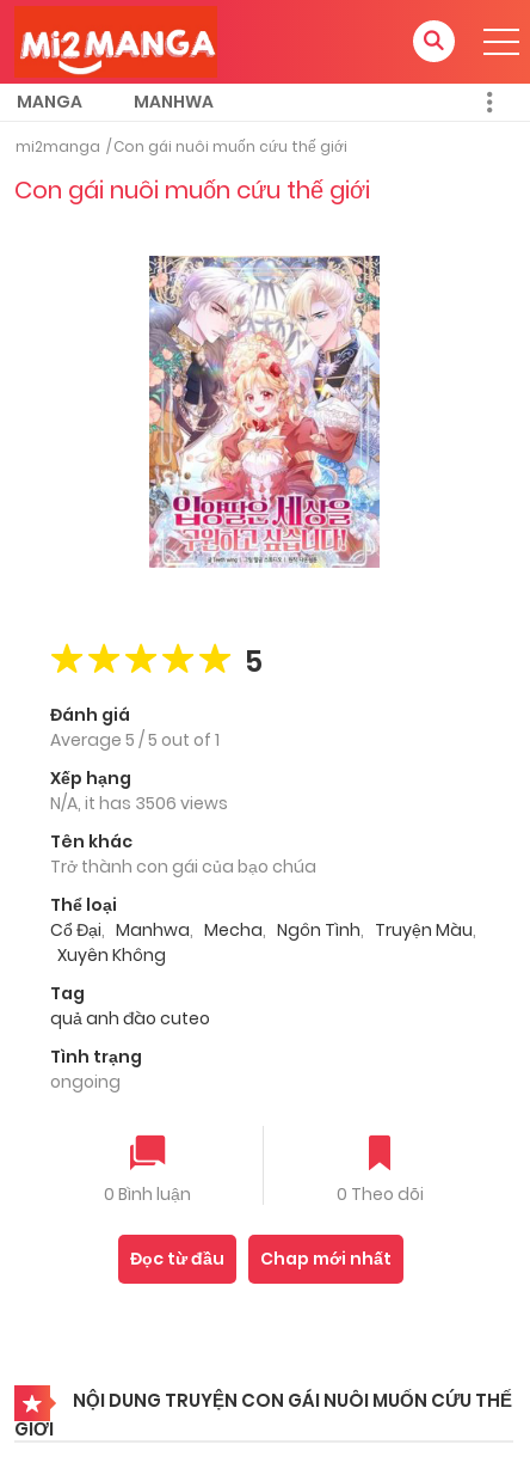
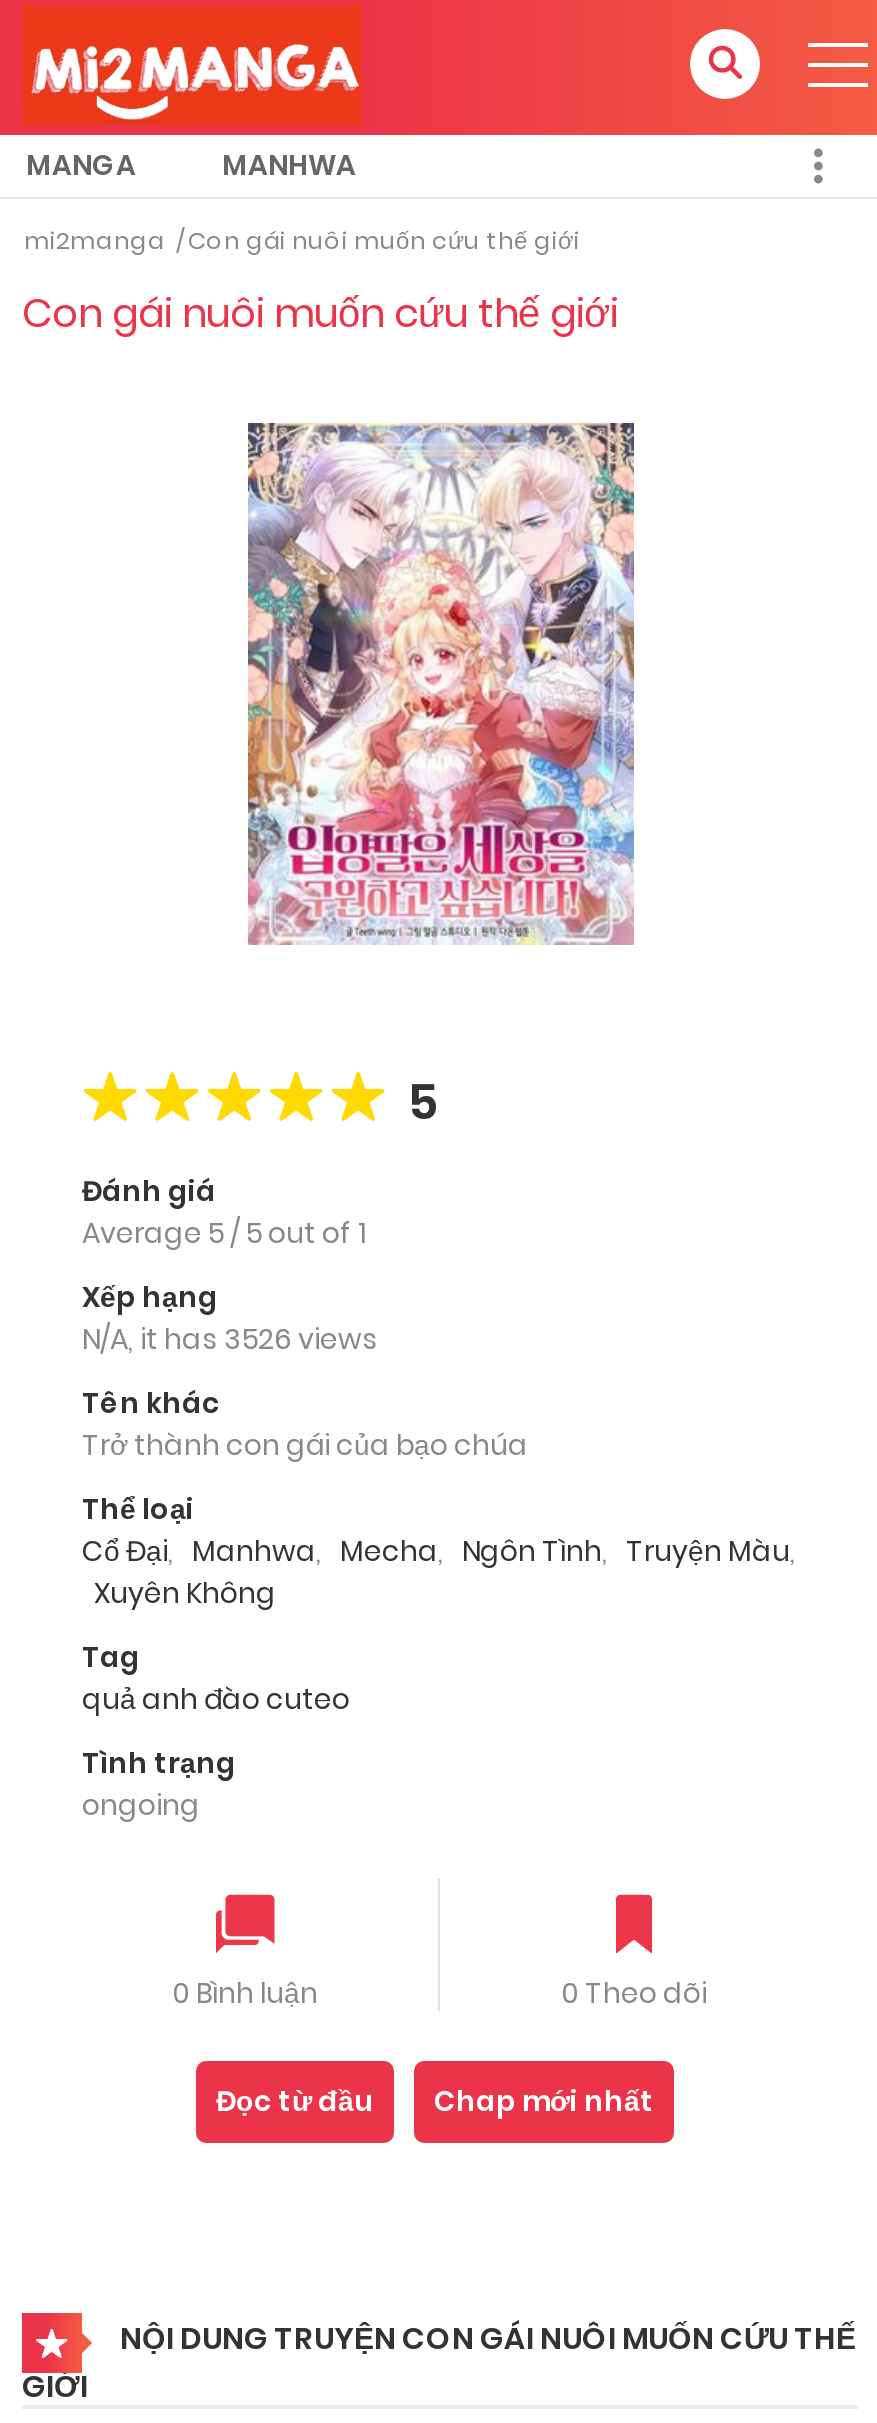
- N/A, it has 3506 views
+ N/A, it has 3526 views
